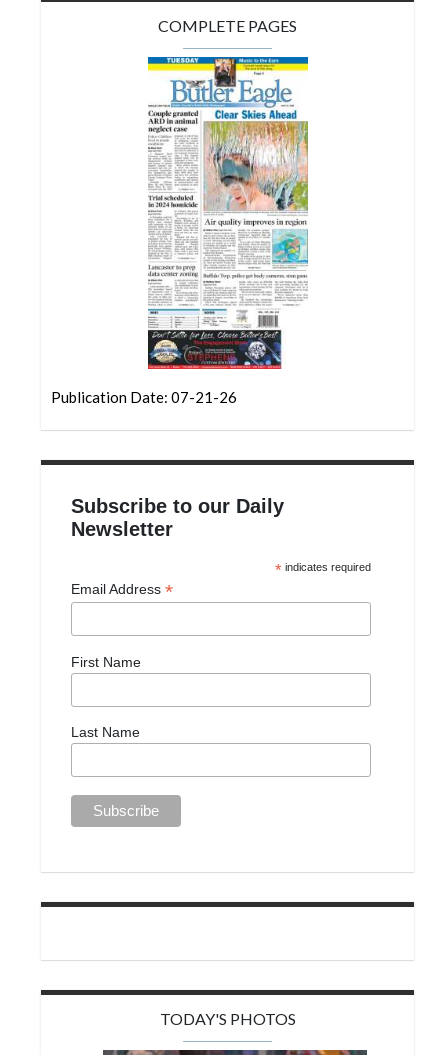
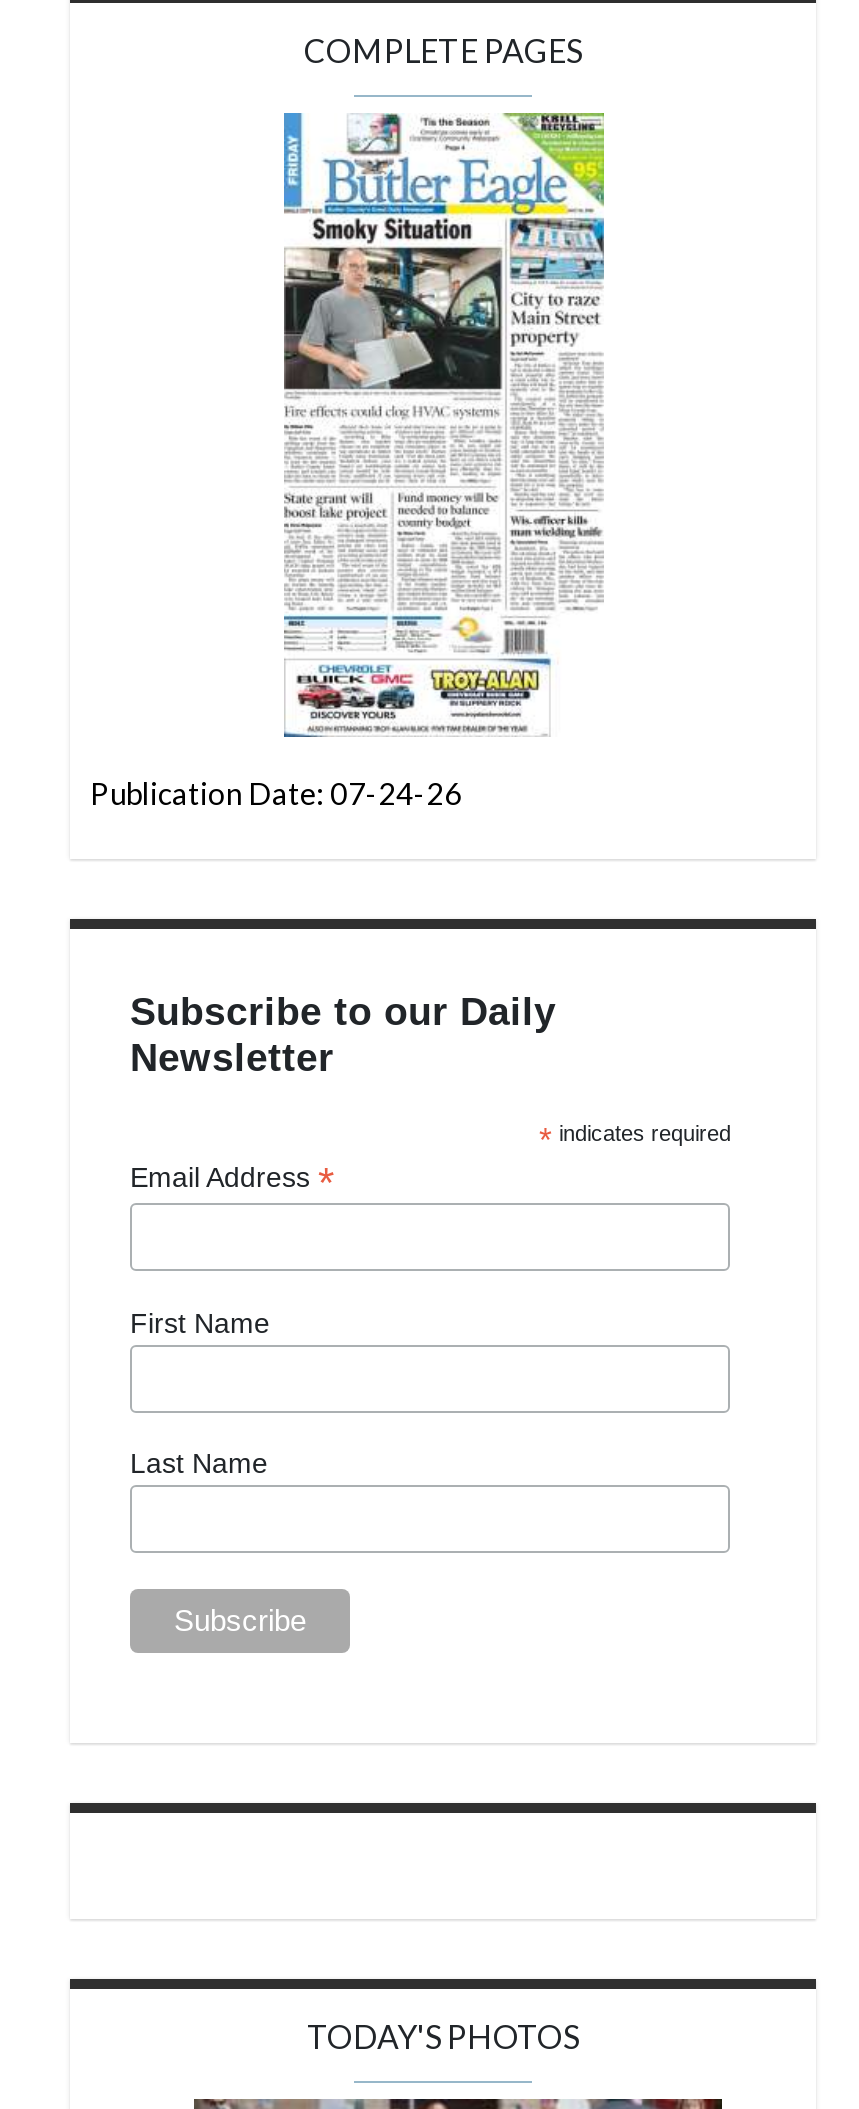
- [image]
- Publication Date: 07-21-26
+ [image]
+ Publication Date: 07-24-26
